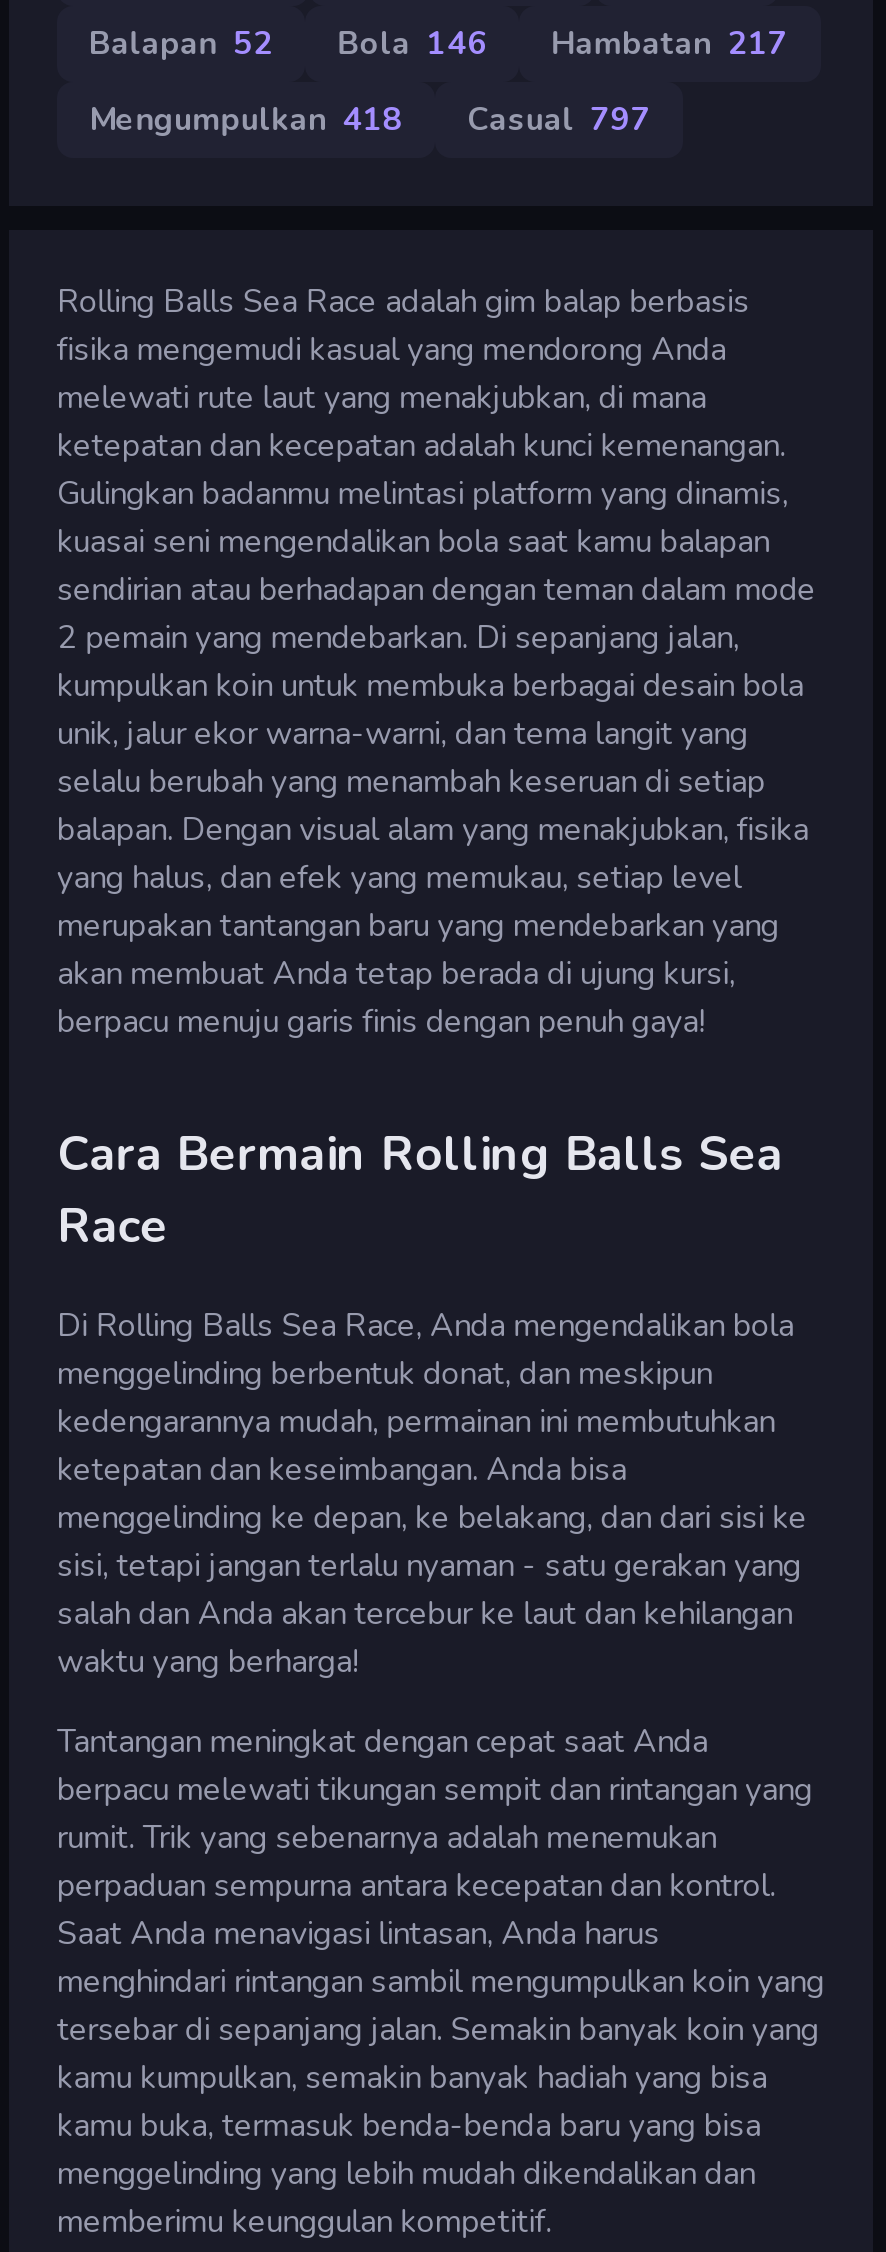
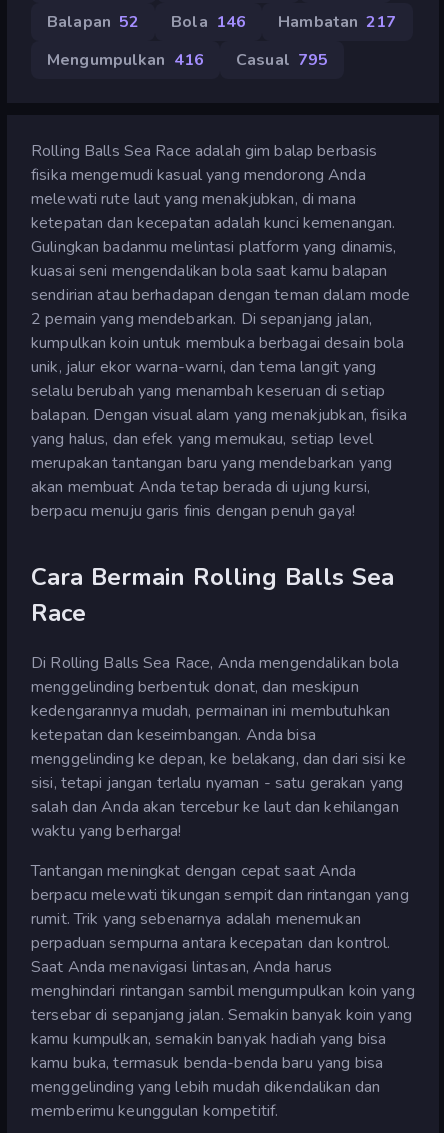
- Mengumpulkan 418
+ Mengumpulkan 416

- Casual 797
+ Casual 795
